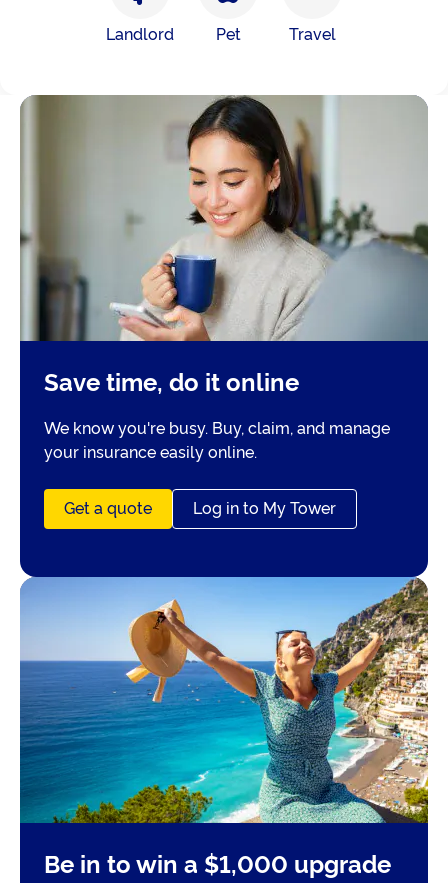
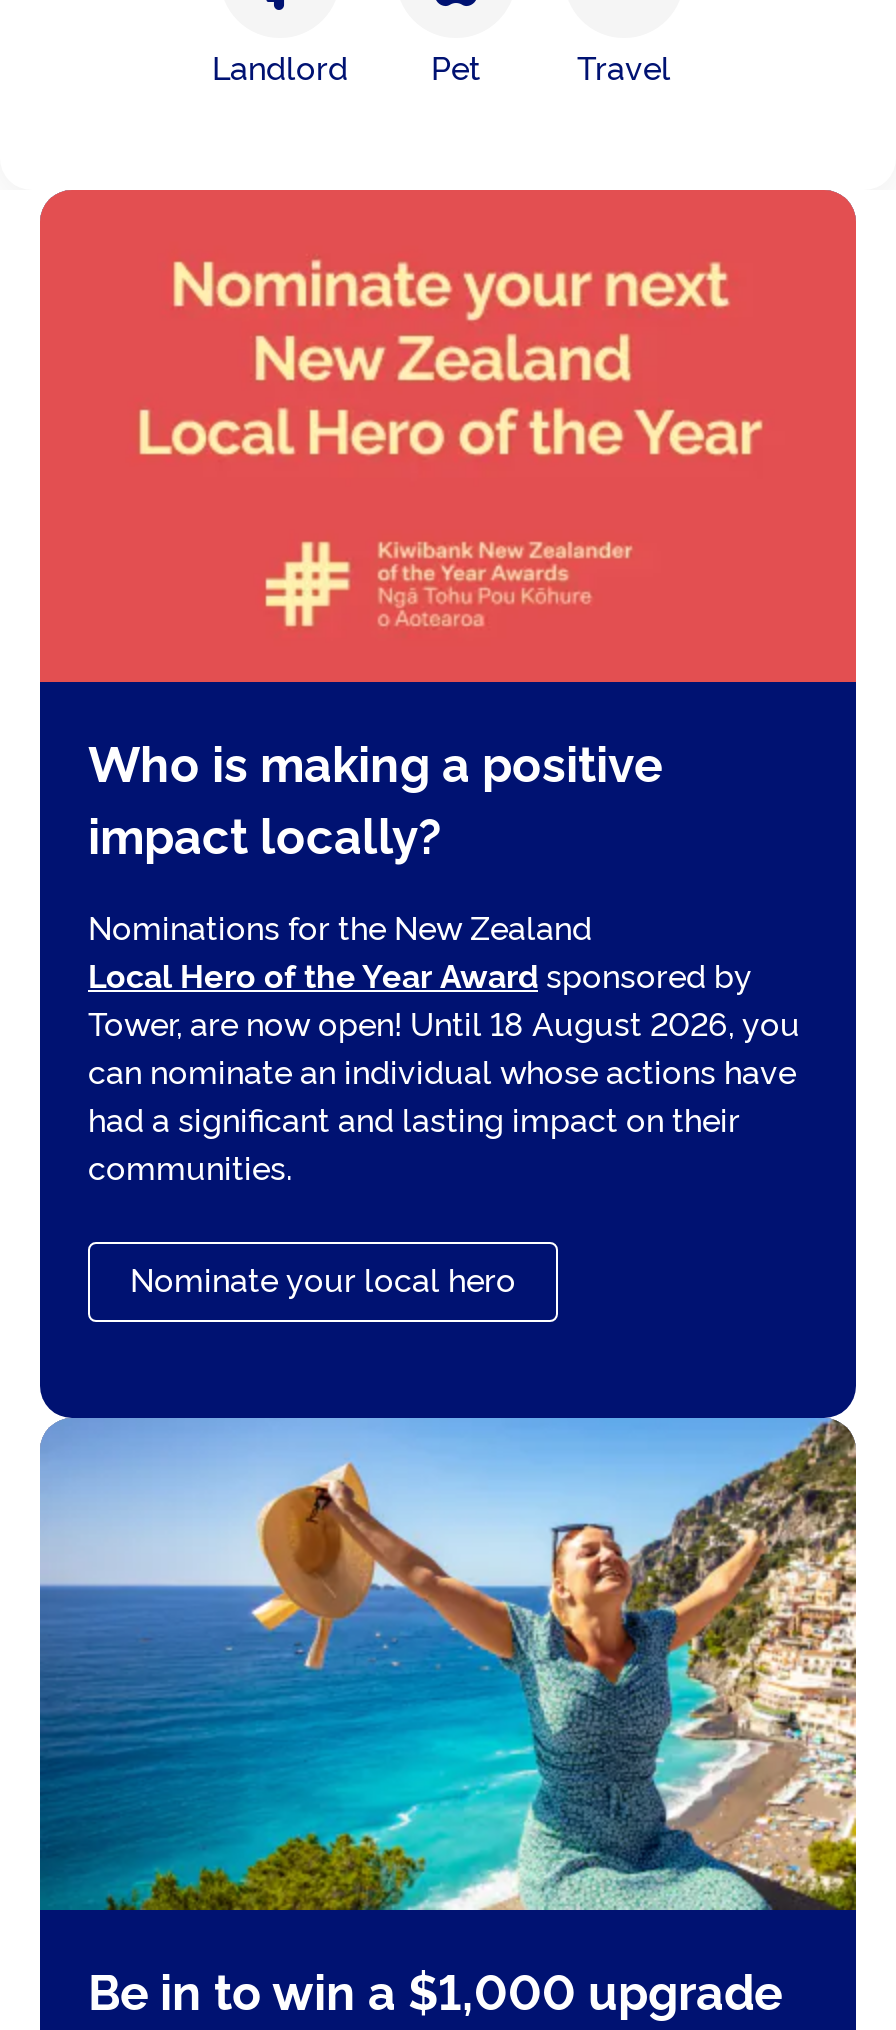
- [image]
- Save time, do it online
+ [image]
+ Who is making a positive
+ impact locally?

- We know you're busy. Buy, claim, and manage
- your insurance easily online.
+ Nominations for the New Zealand
+ Local Hero of the Year Award sponsored by
+ Tower, are now open! Until 18 August 2026, you
+ can nominate an individual whose actions have
+ had a significant and lasting impact on their
+ communities.

- Get a quote
- Log in to My Tower
+ Nominate your local hero
